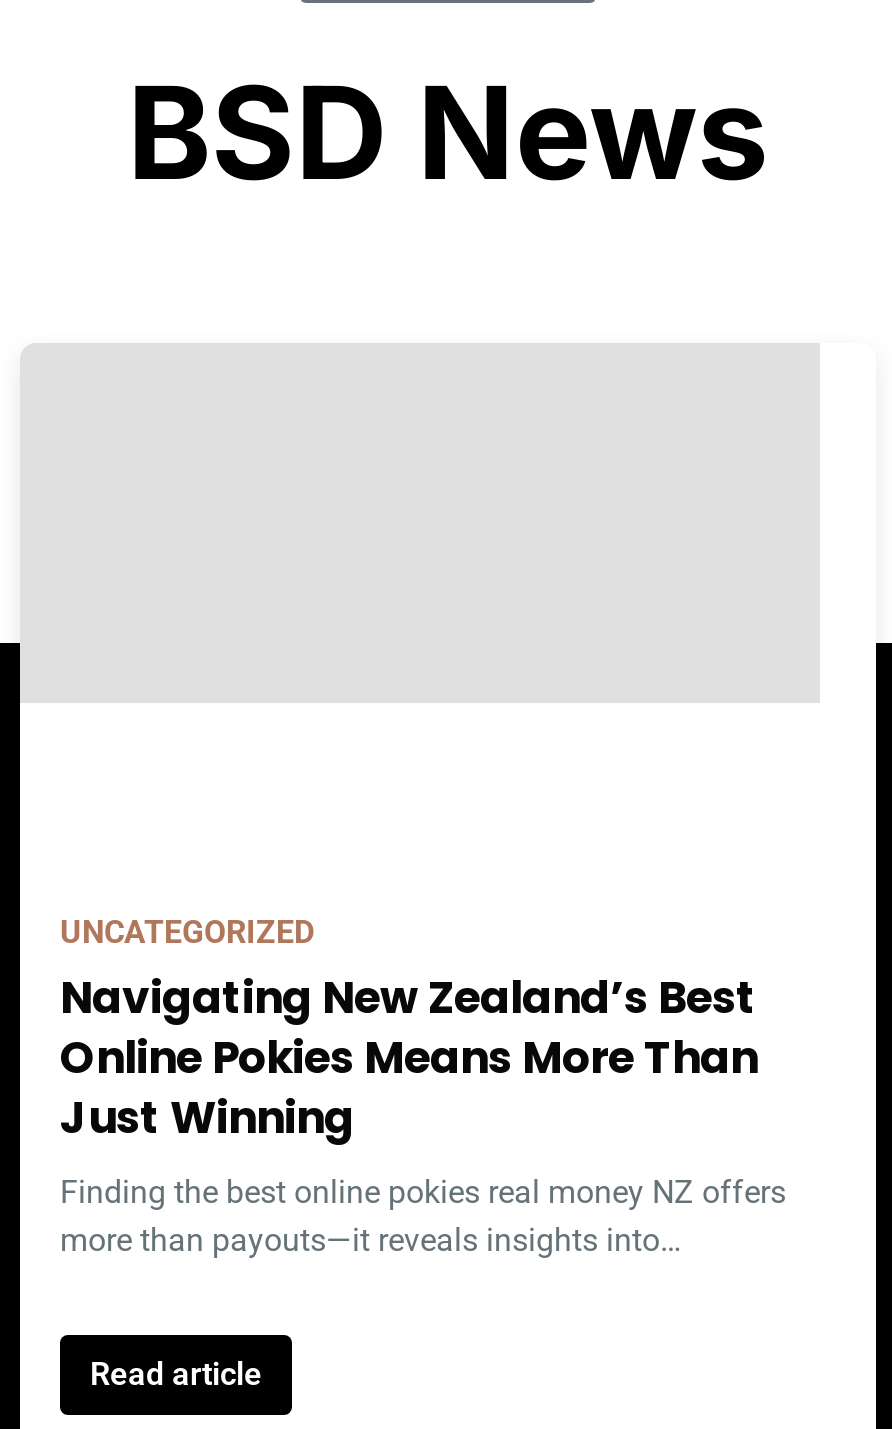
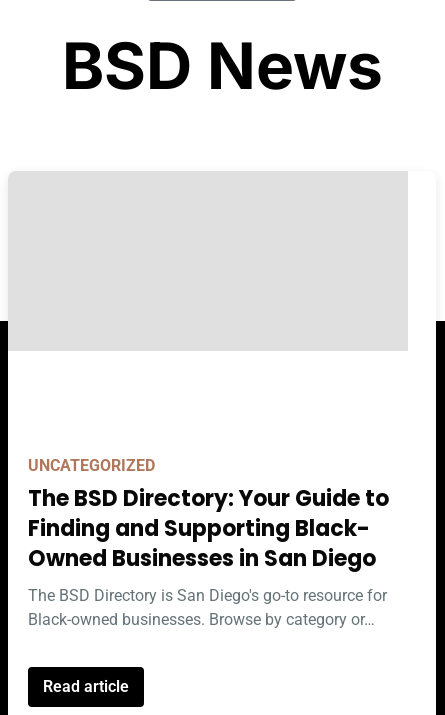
- Navigating New Zealand’s Best
- Online Pokies Means More Than
- Just Winning
- Finding the best online pokies real money NZ offers
- more than payouts—it reveals insights into…
+ The BSD Directory: Your Guide to
+ Finding and Supporting Black-
+ Owned Businesses in San Diego
+ The BSD Directory is San Diego's go-to resource for
+ Black-owned businesses. Browse by category or…
